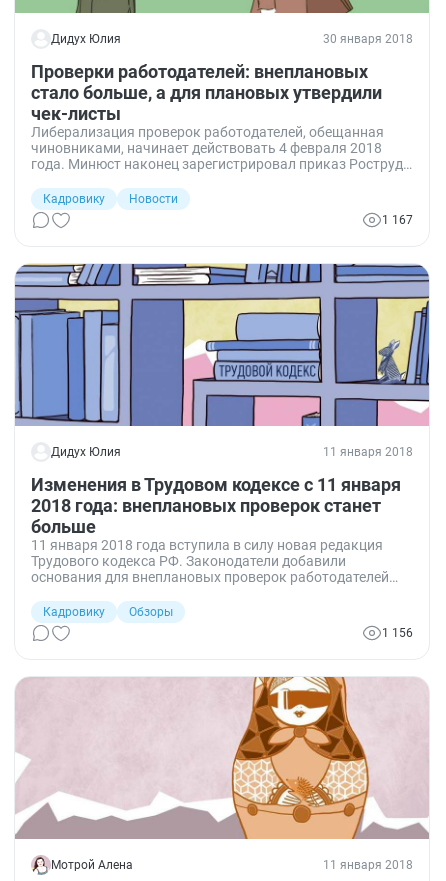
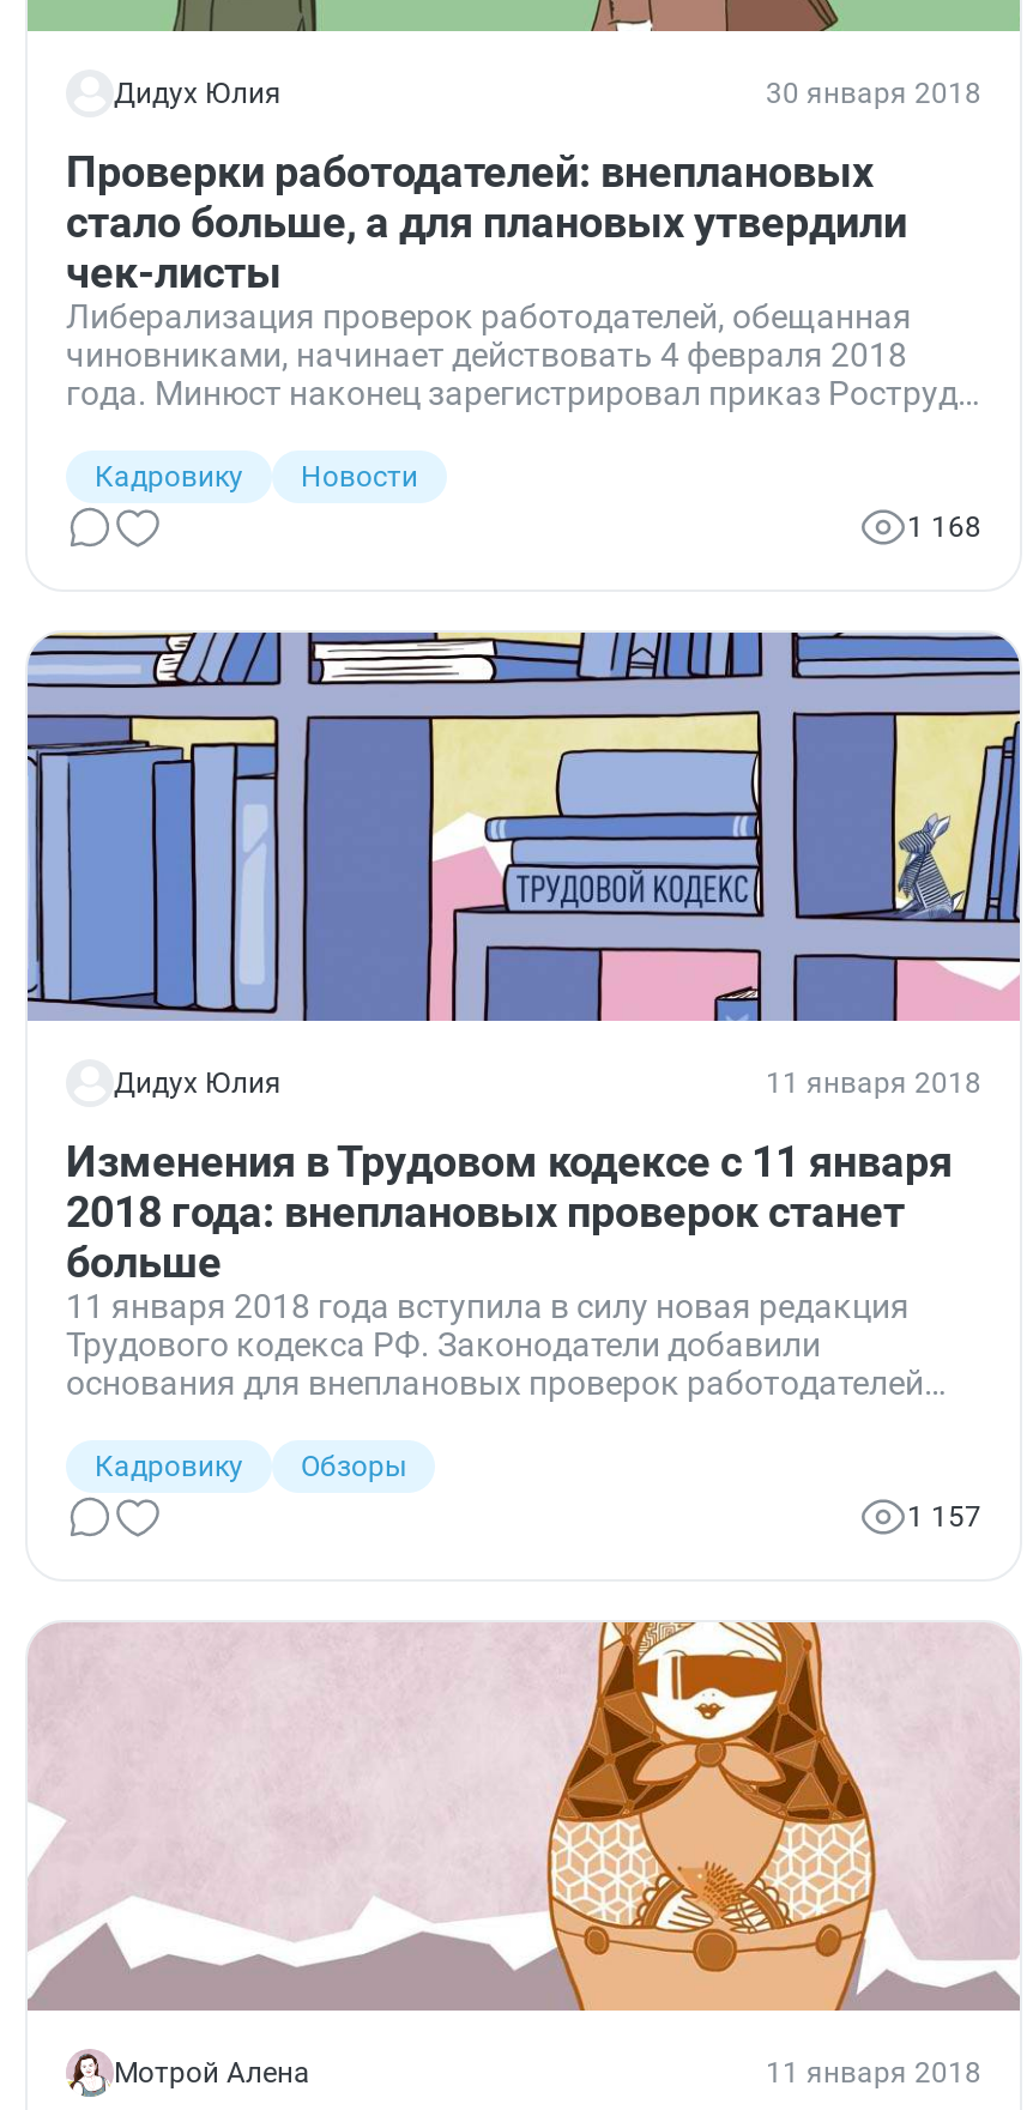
- 1 167
+ 1 168

- 1 156
+ 1 157
